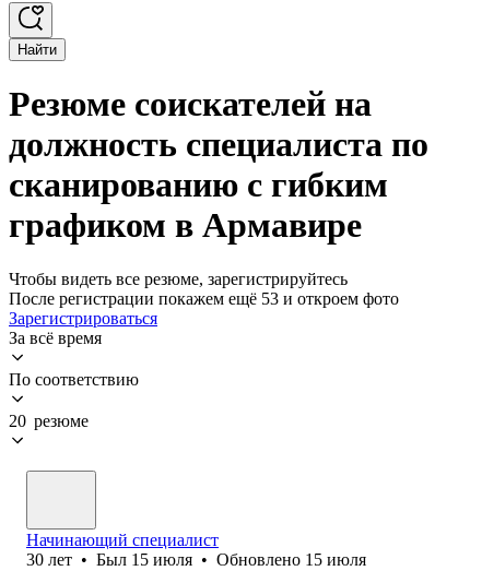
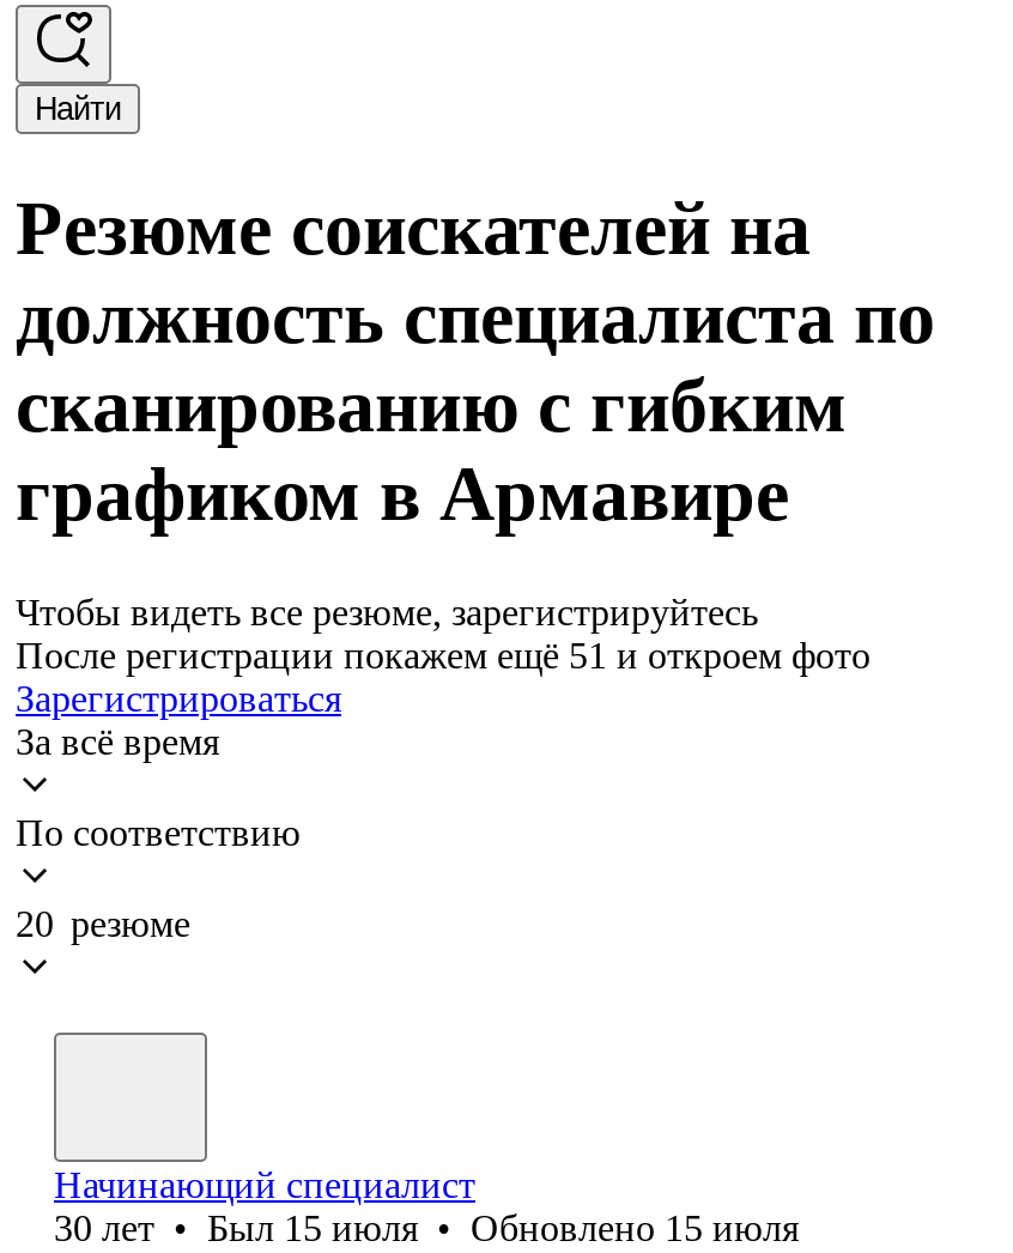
- После регистрации покажем ещё 53 и откроем фото
+ После регистрации покажем ещё 51 и откроем фото
